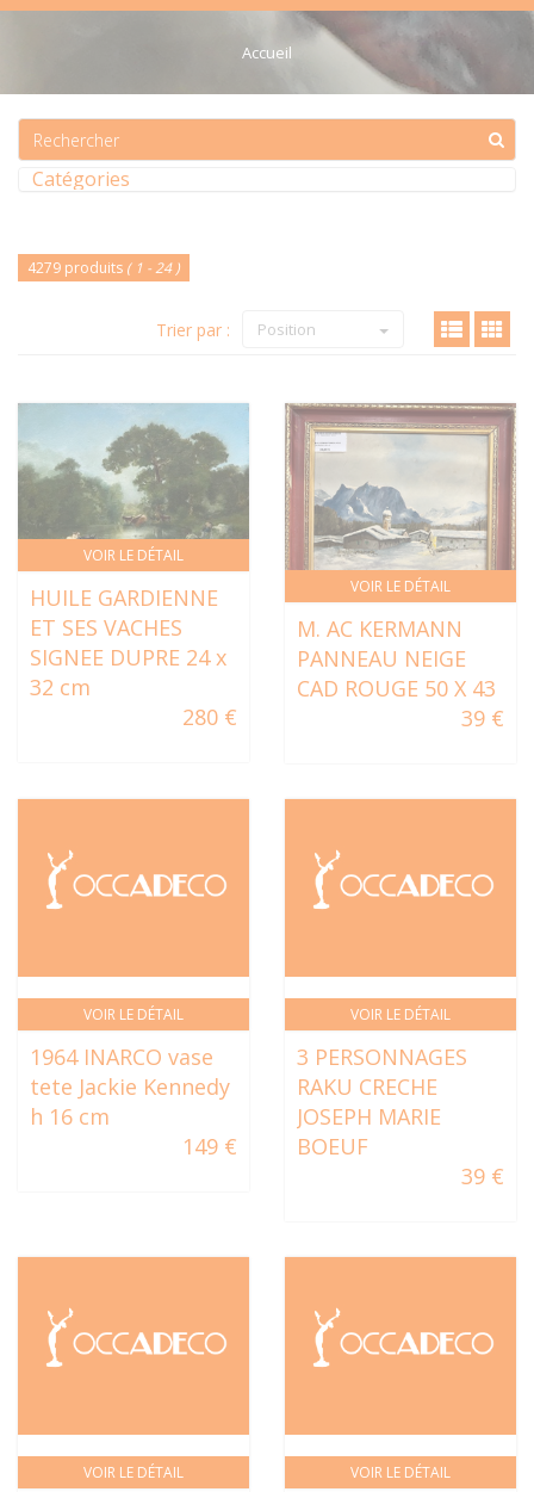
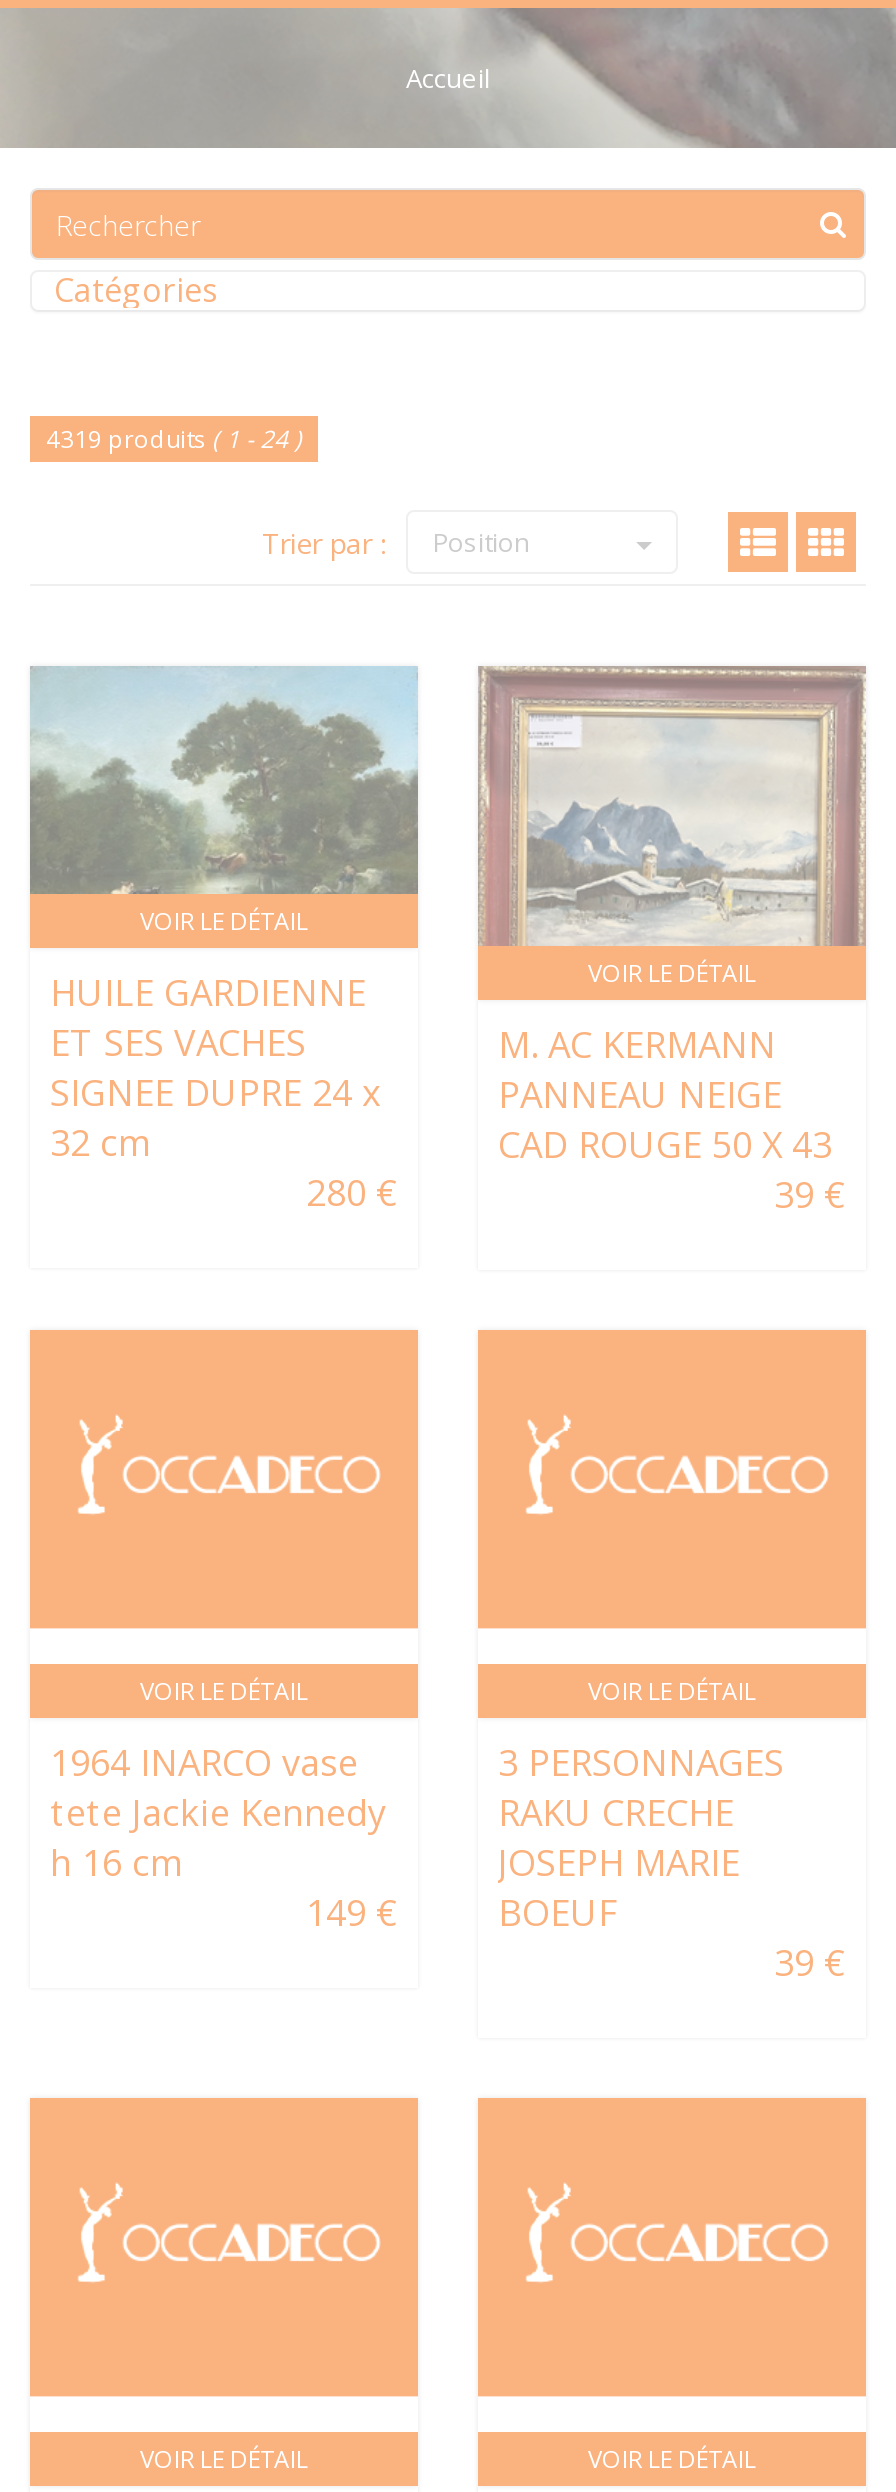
- 4279 produits ( 1 - 24 )
+ 4319 produits ( 1 - 24 )
